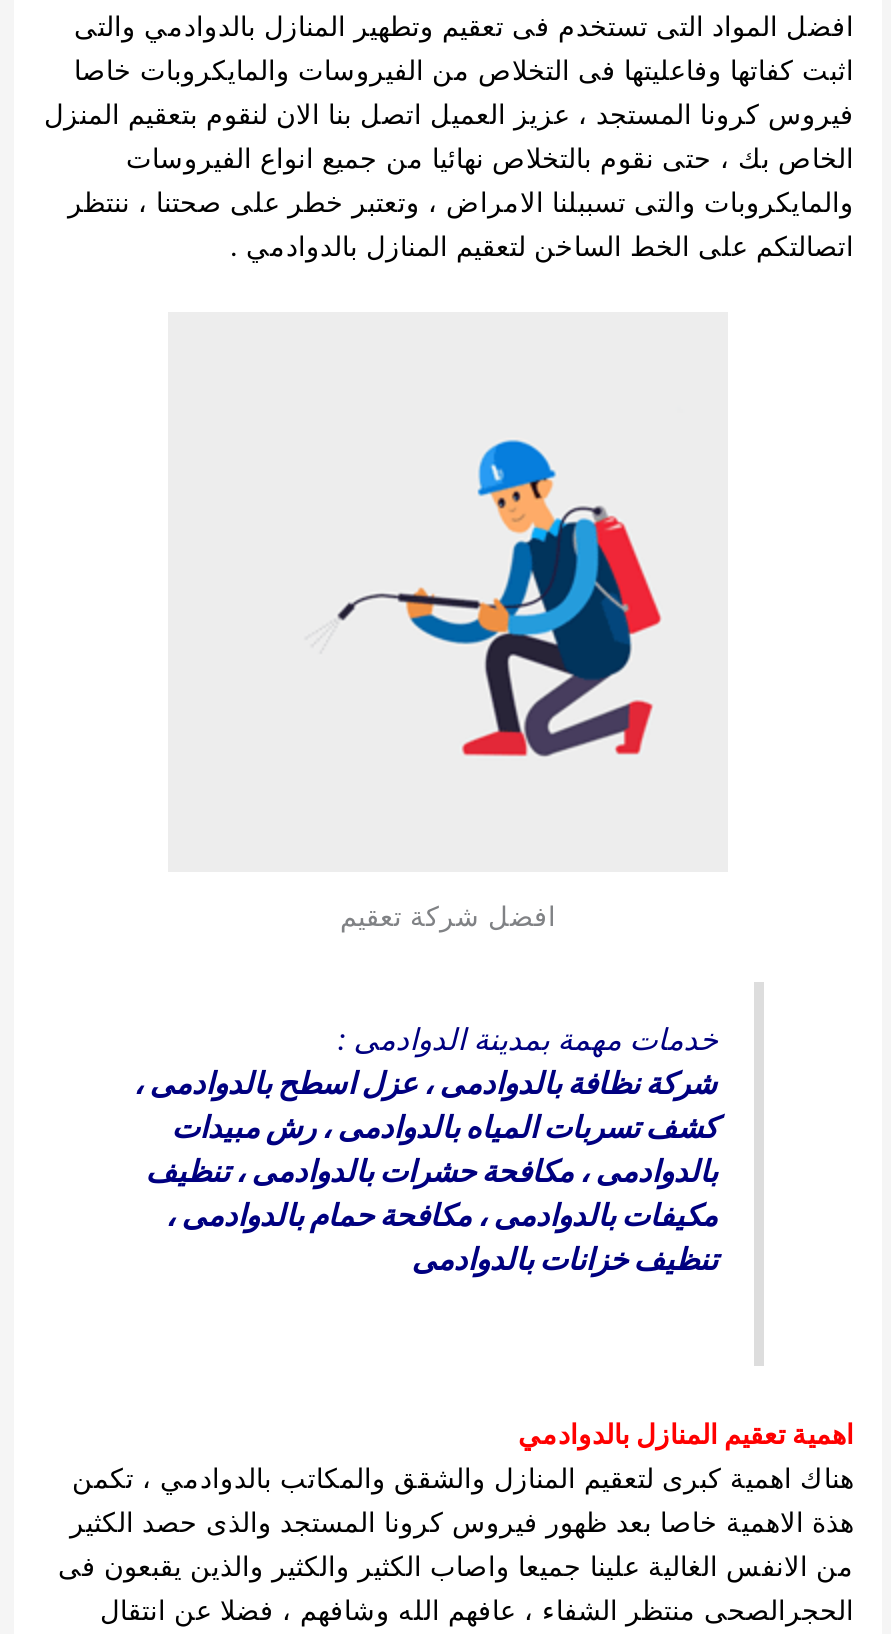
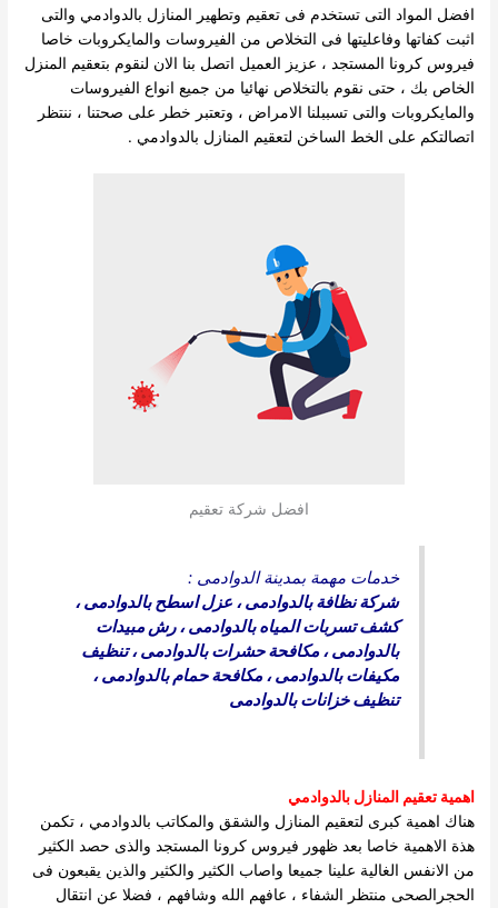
+ [image]
